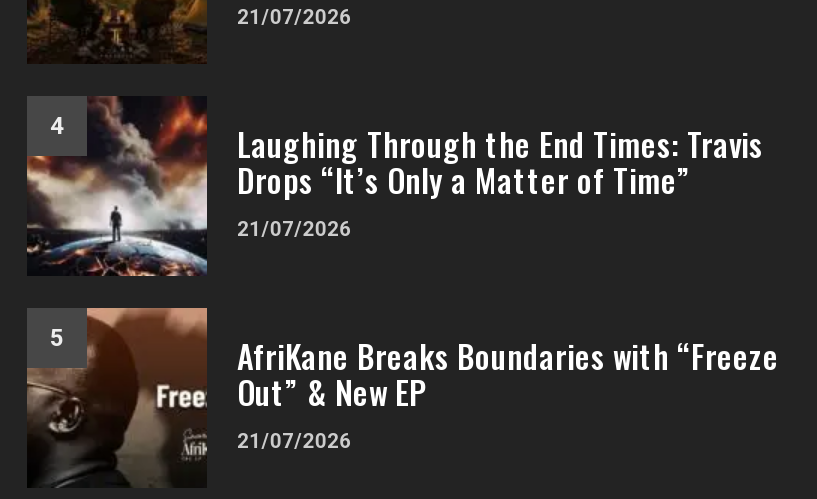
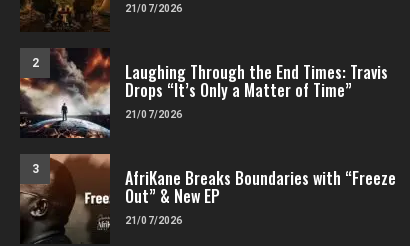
- 4
+ 2

- 5
+ 3
